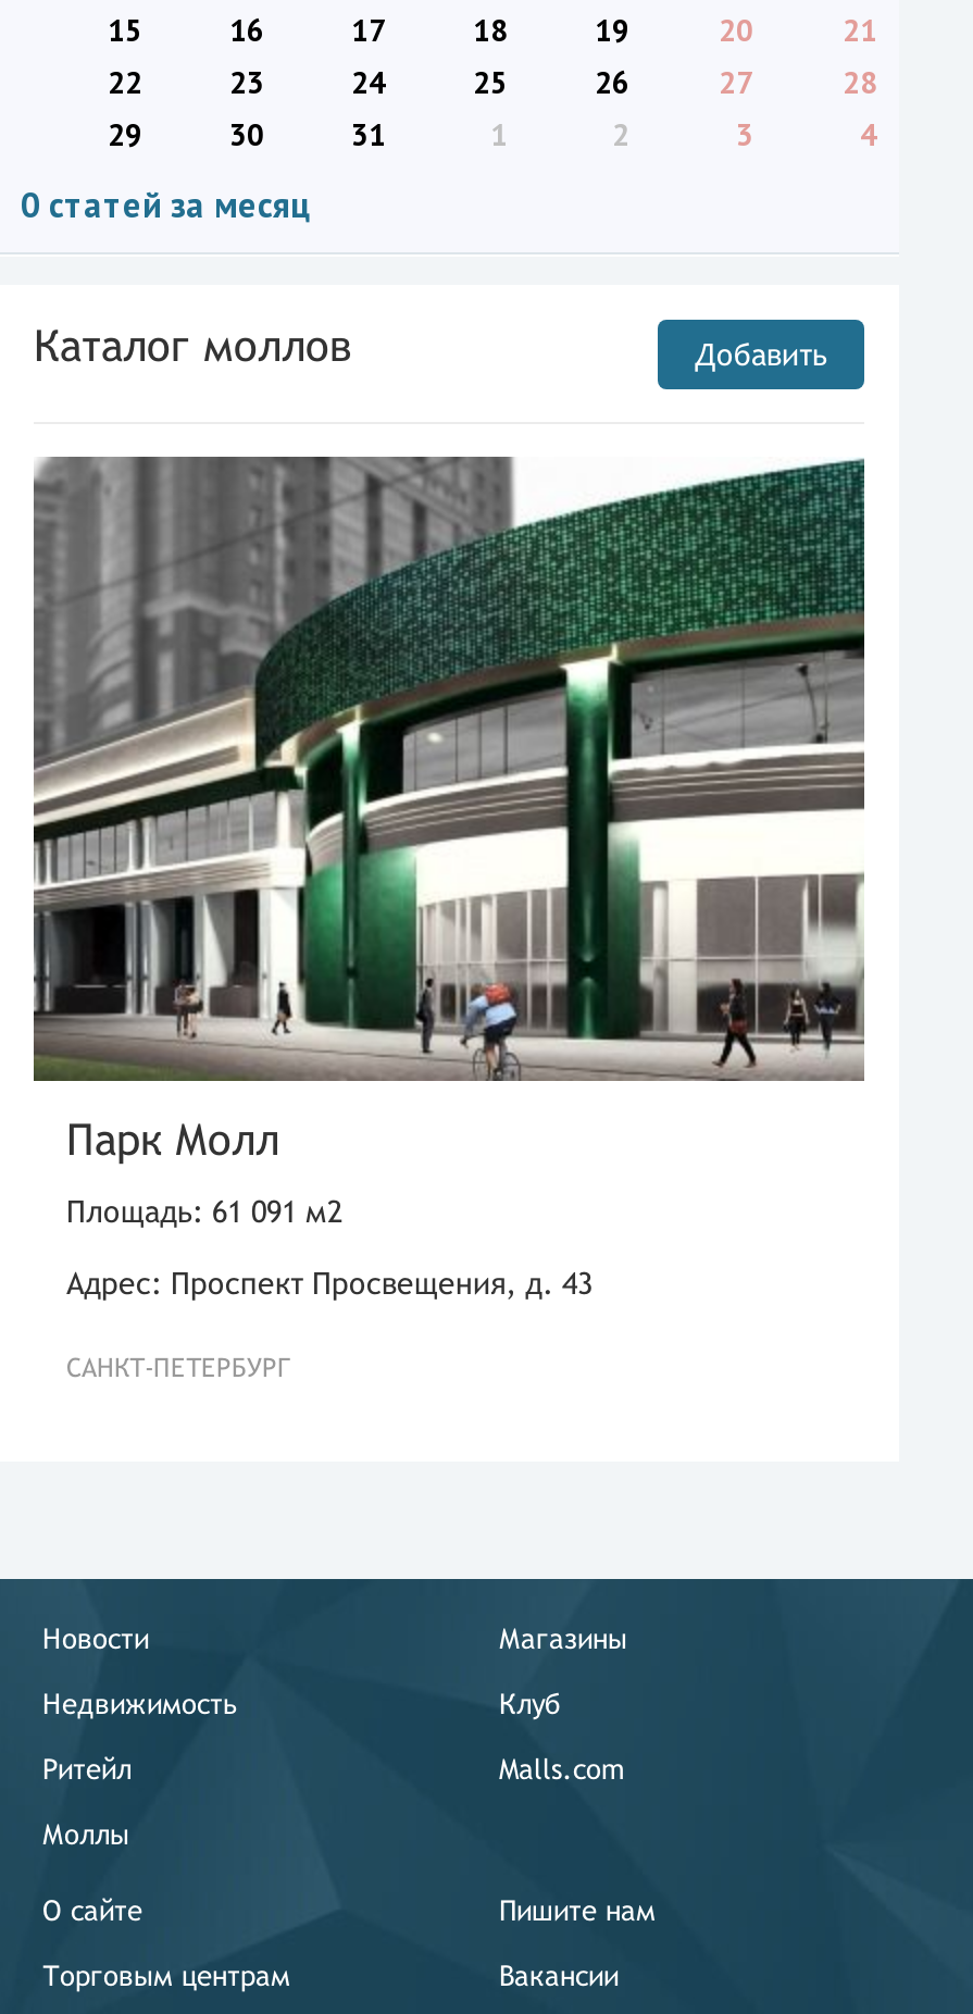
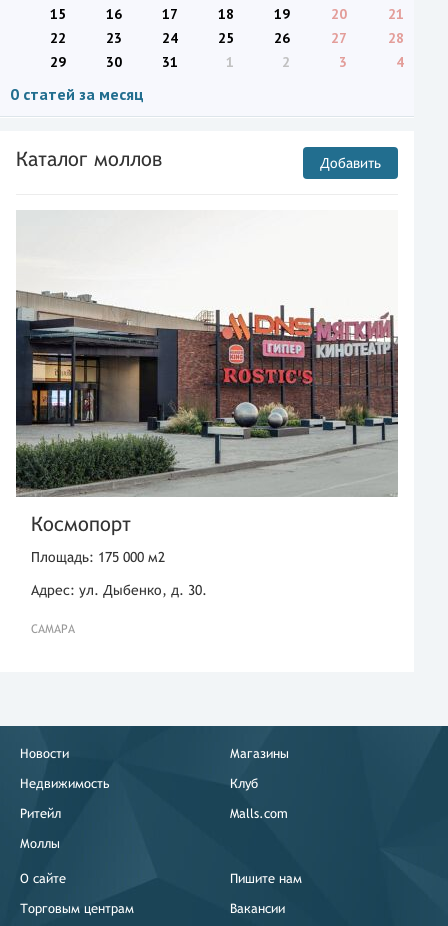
- [image]
- Парк Молл
+ [image]
+ Космопорт

- Площадь: 61 091 м2
+ Площадь: 175 000 м2

- Адрес: Проспект Просвещения, д. 43
+ Адрес: ул. Дыбенко, д. 30.

- САНКТ-ПЕТЕРБУРГ
+ САМАРА
